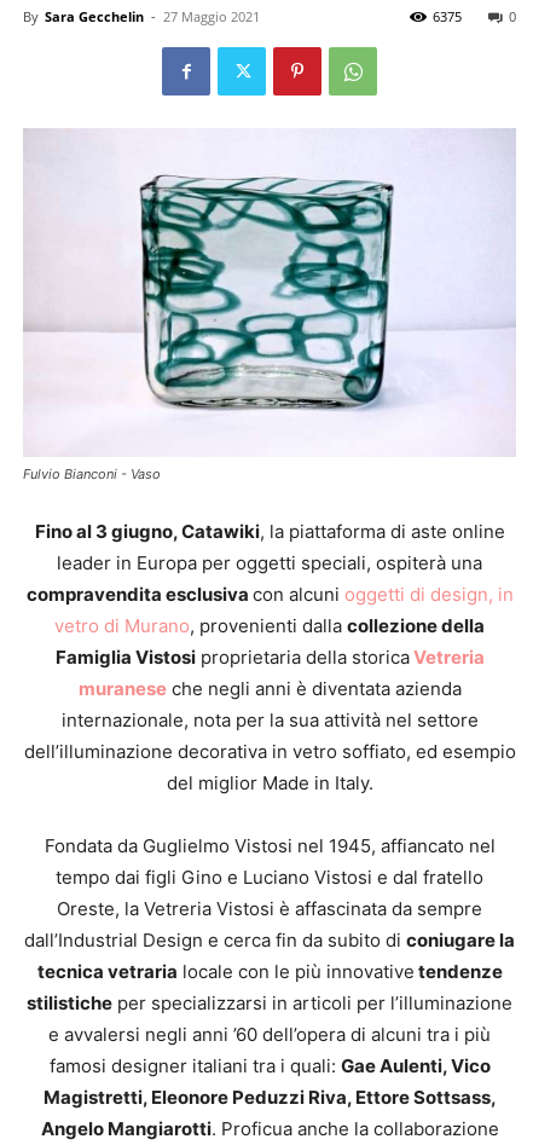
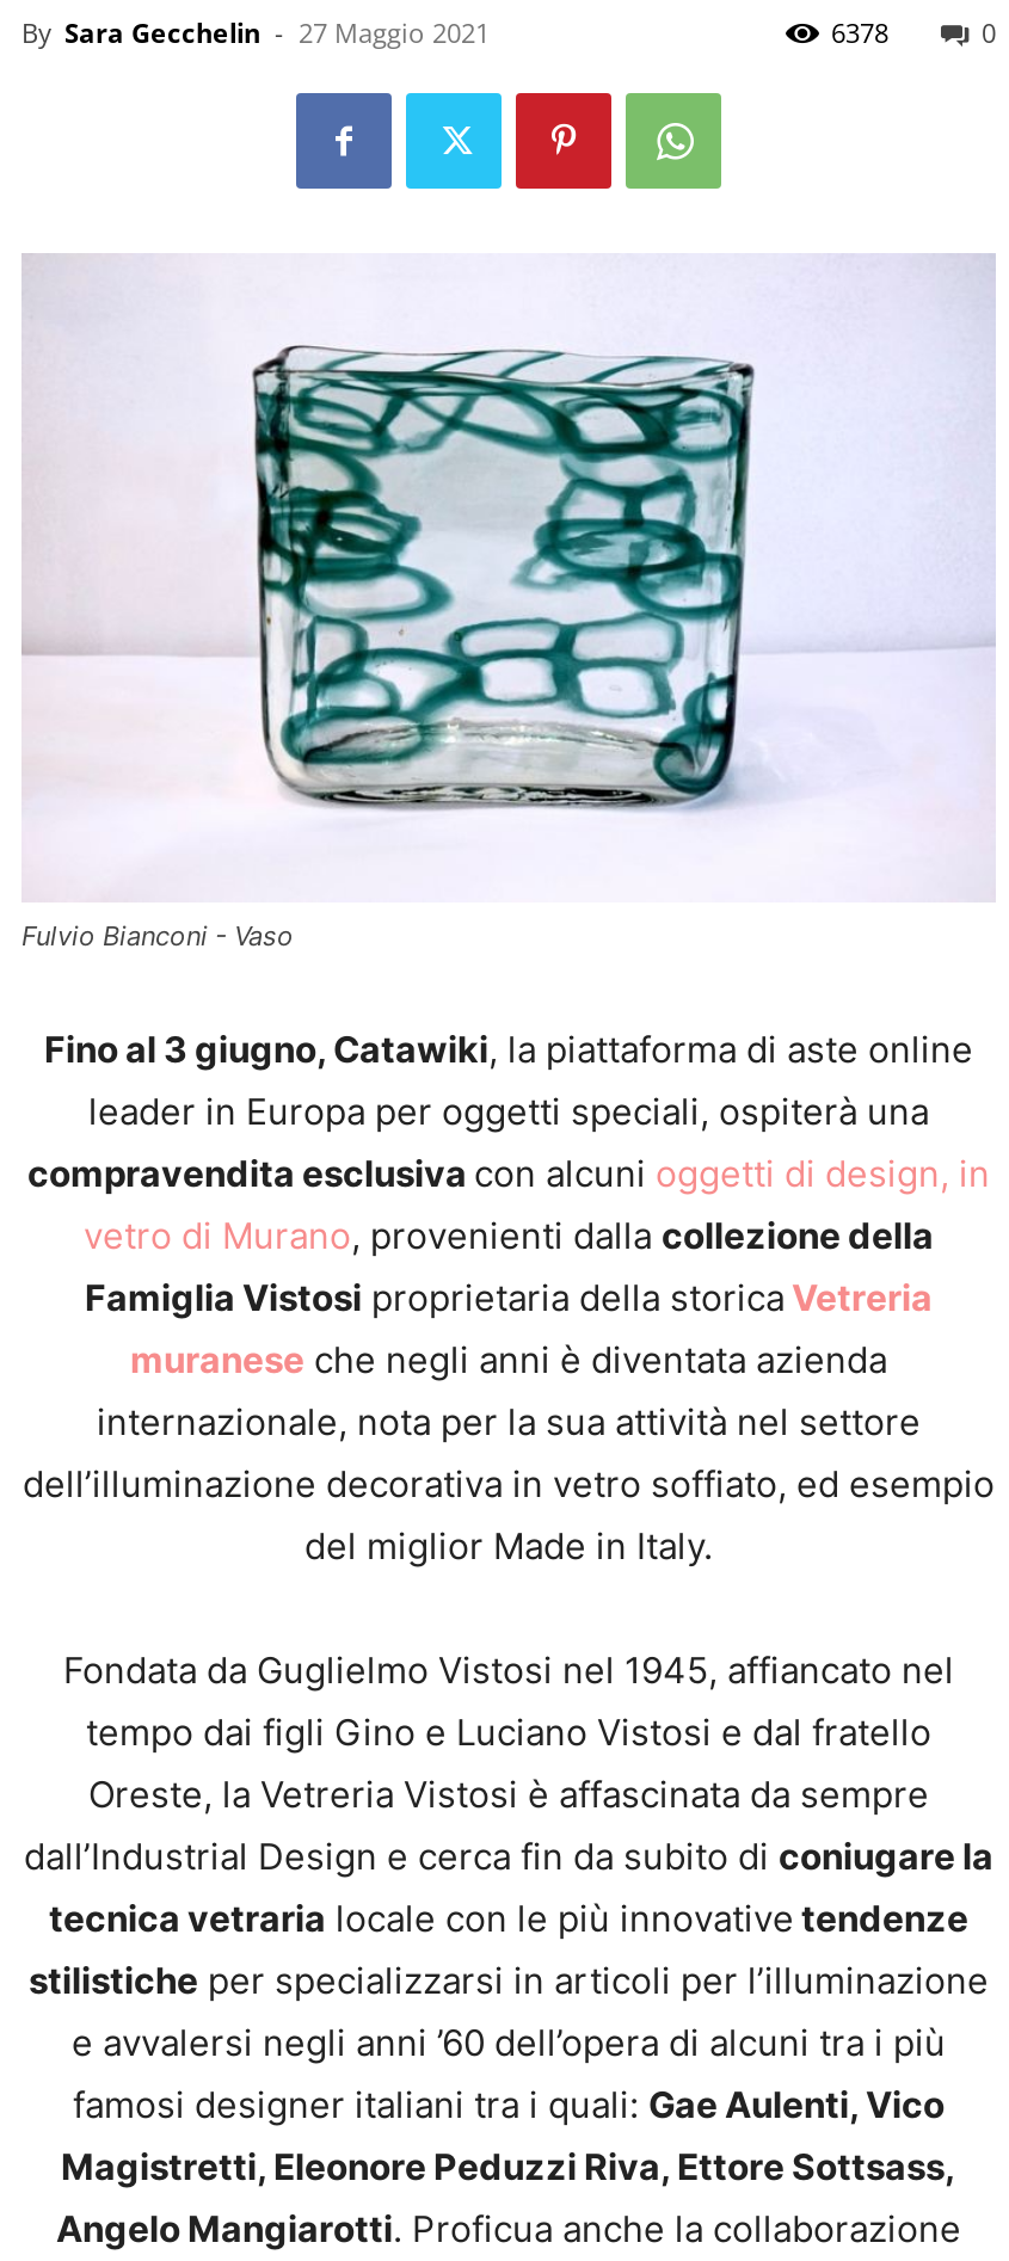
- 6375
+ 6378
